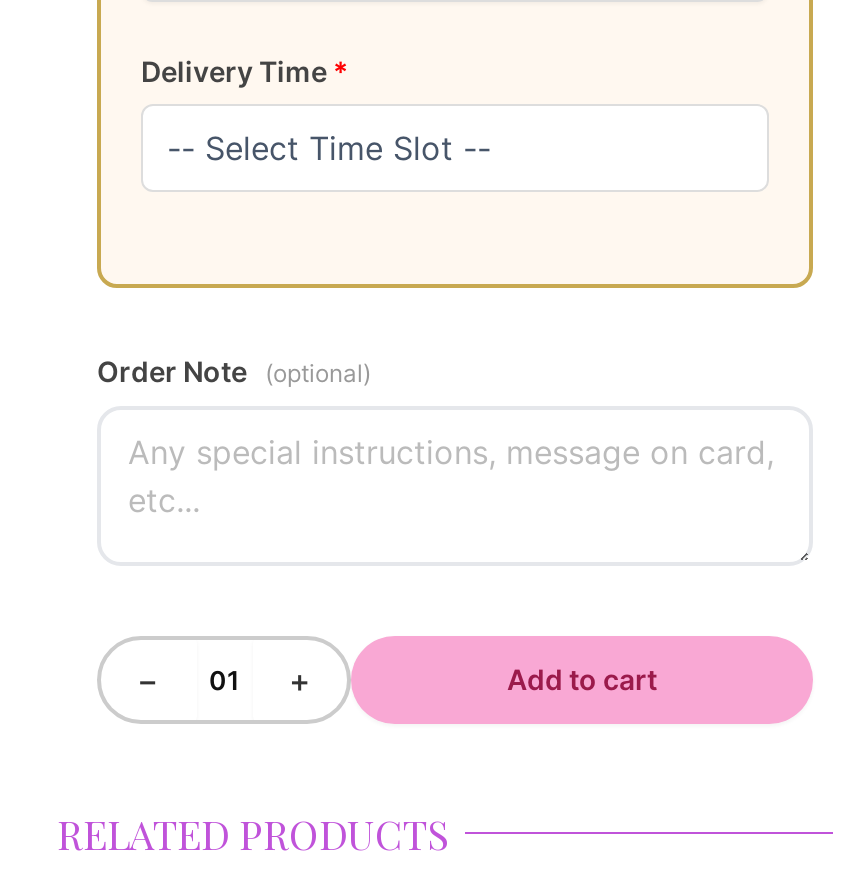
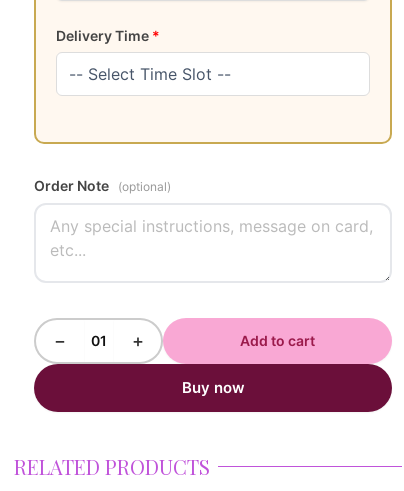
+ Buy now
